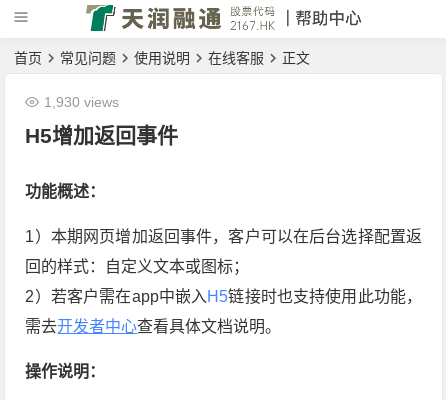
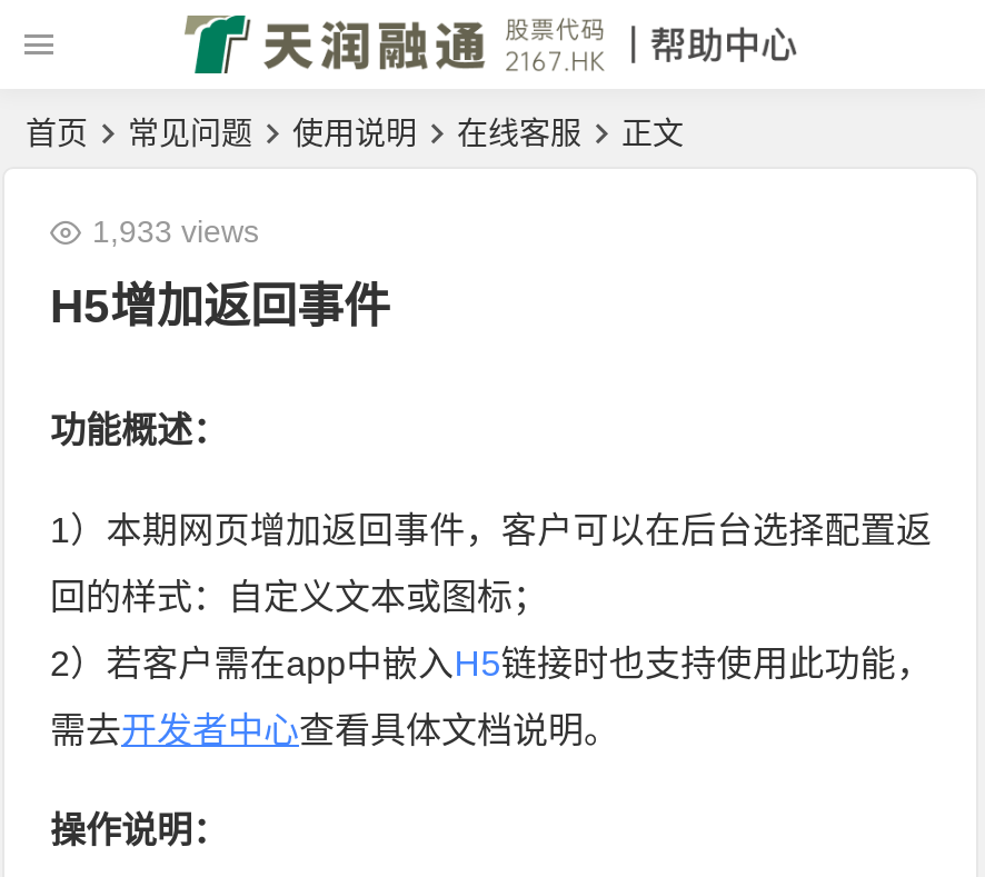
- 1,930 views
+ 1,933 views
